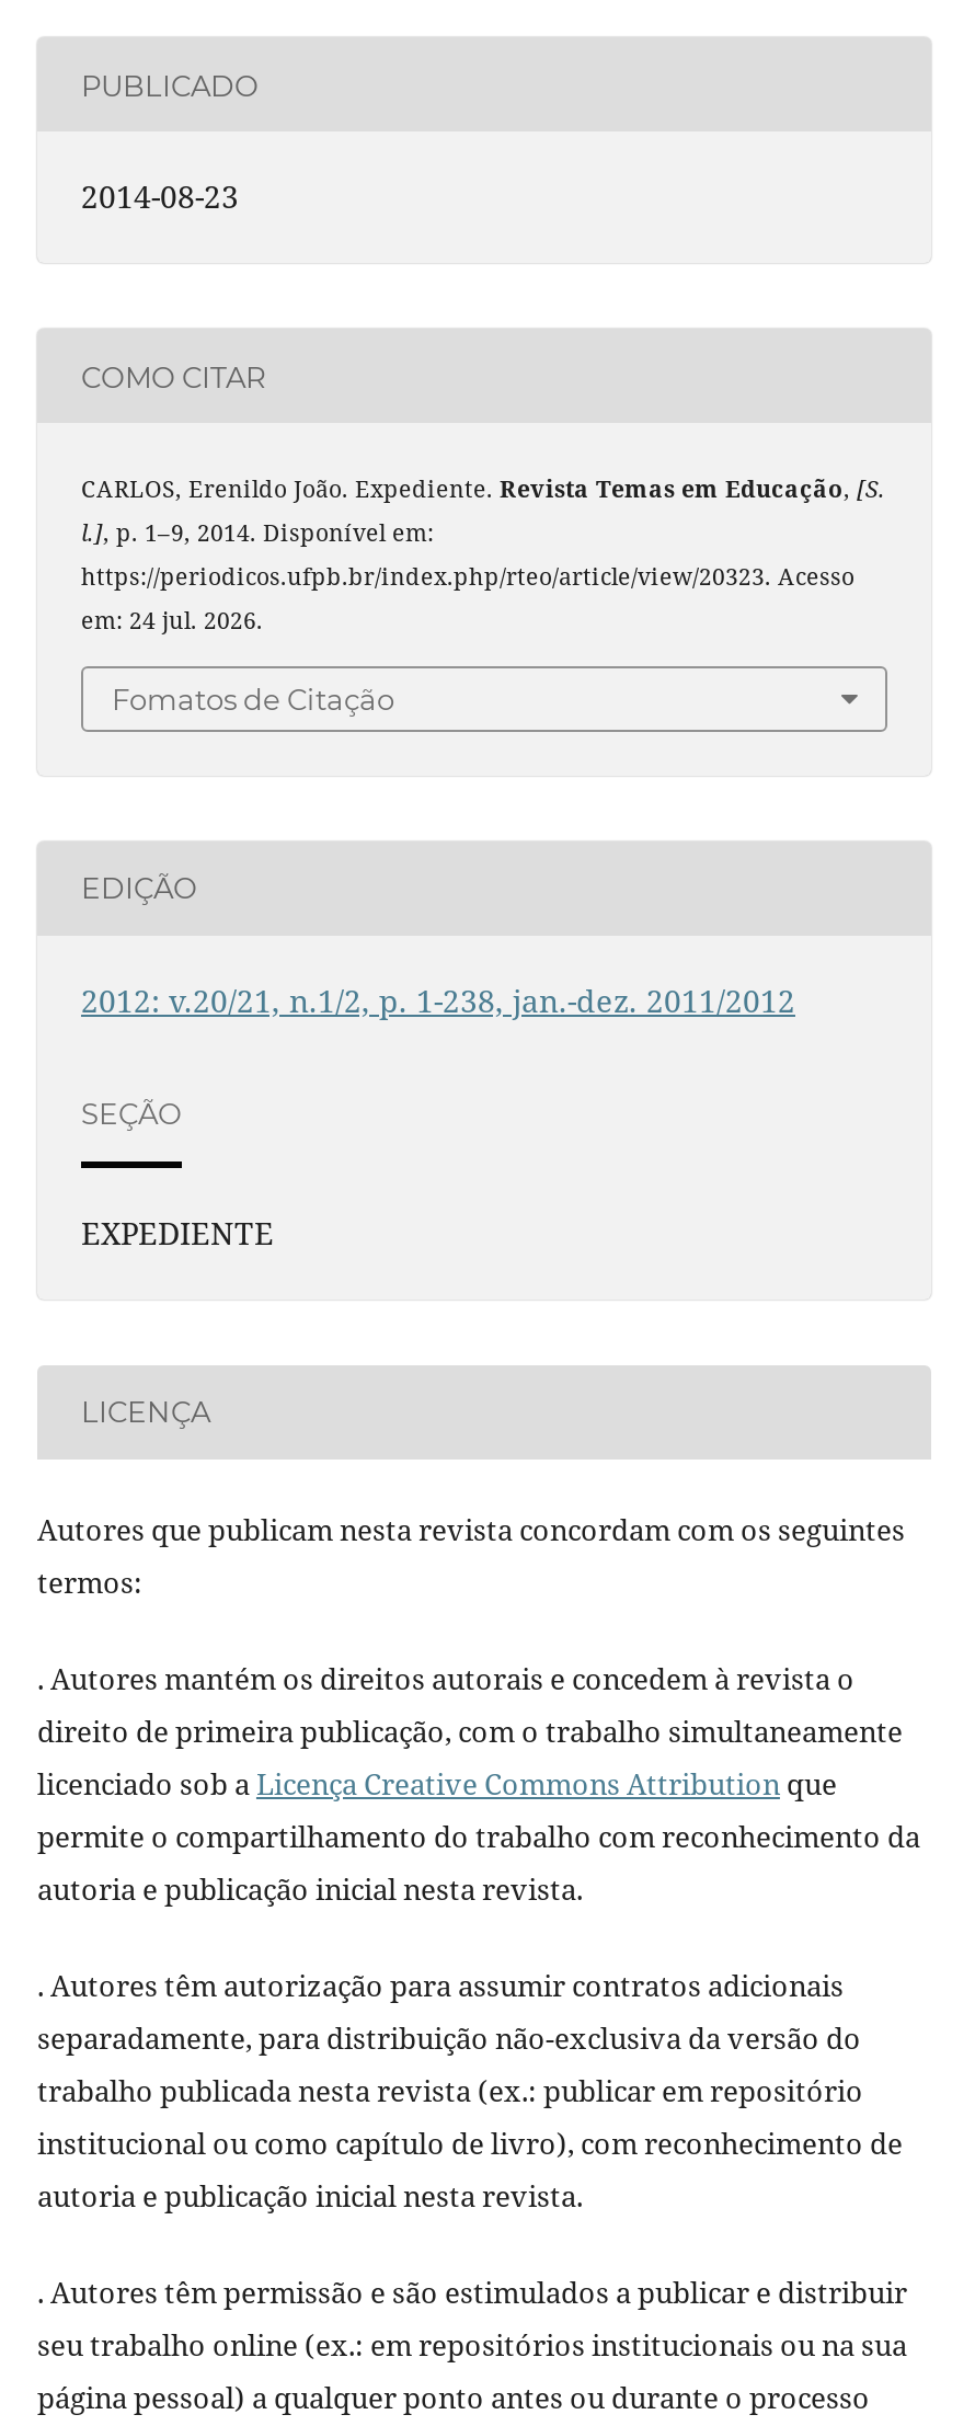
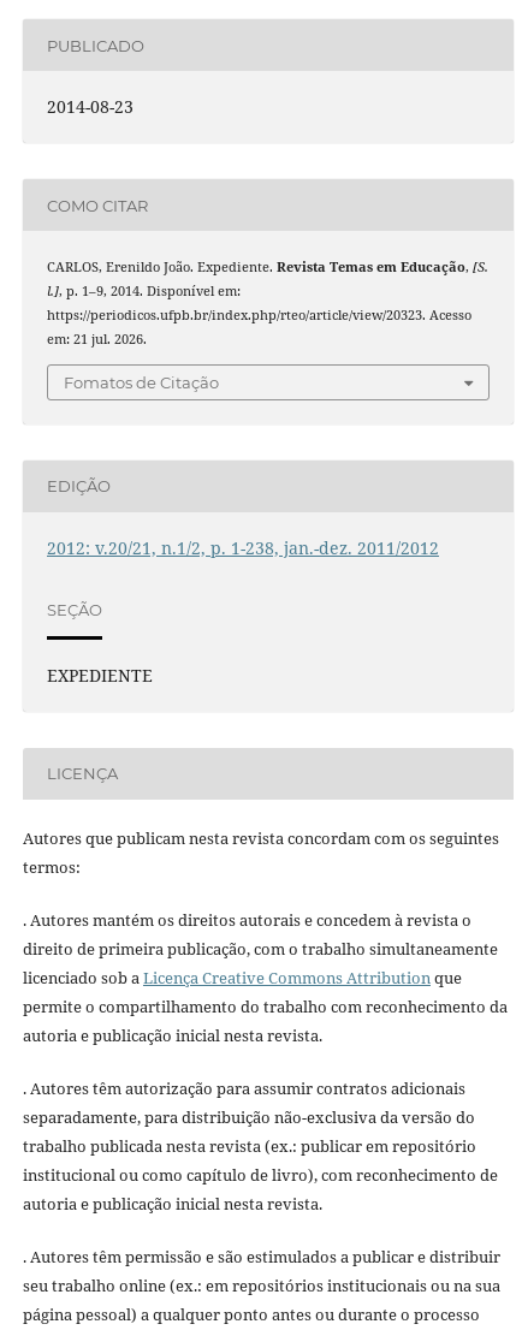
- em: 24 jul. 2026.
+ em: 21 jul. 2026.
